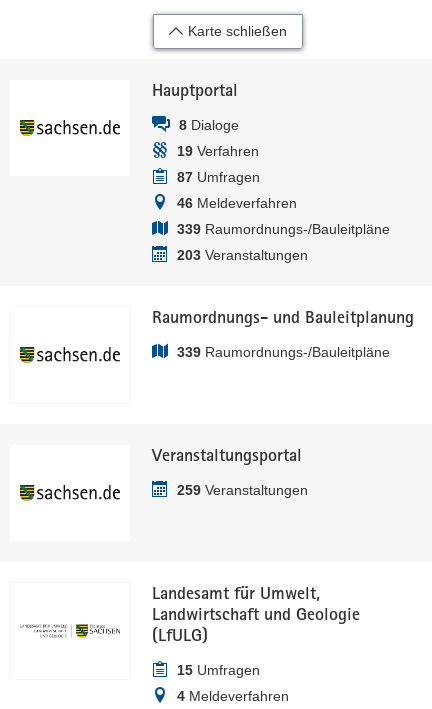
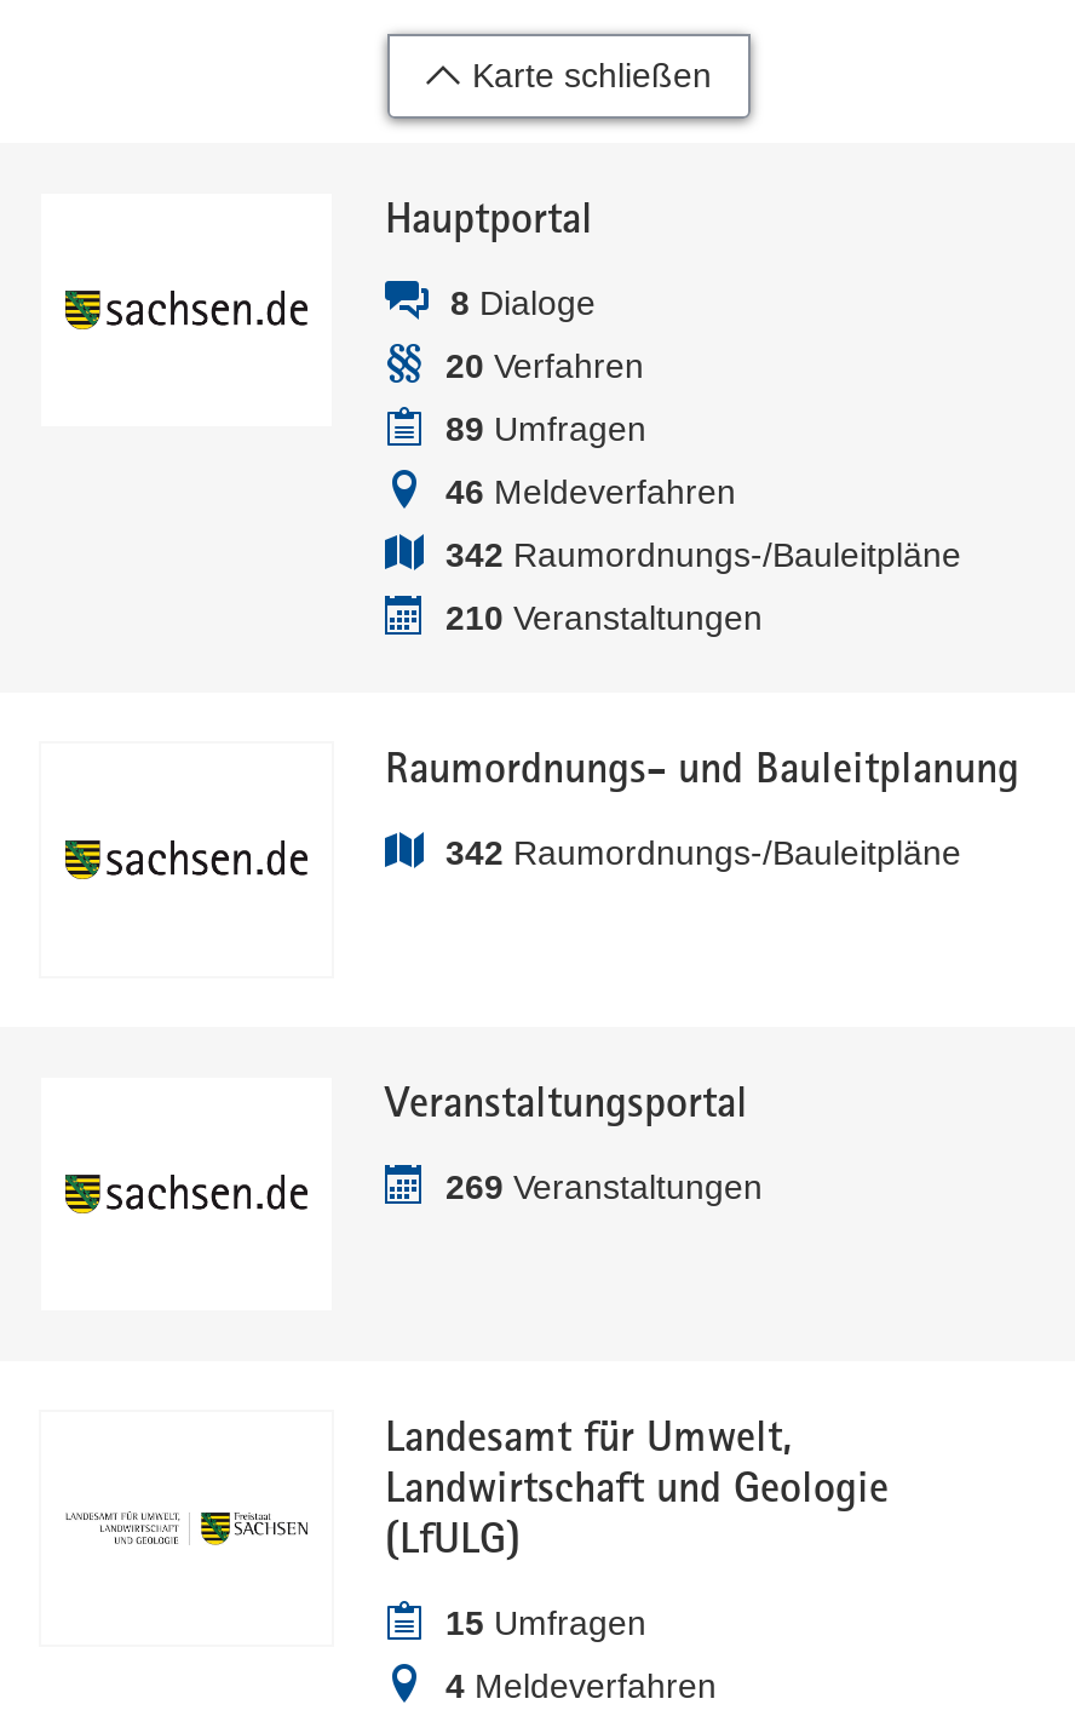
- 19 Verfahren
+ 20 Verfahren

- 87 Umfragen
+ 89 Umfragen

- 339 Raumordnungs-/Bauleitpläne
+ 342 Raumordnungs-/Bauleitpläne

- 203 Veranstaltungen
+ 210 Veranstaltungen

- 339 Raumordnungs-/Bauleitpläne
+ 342 Raumordnungs-/Bauleitpläne

- 259 Veranstaltungen
+ 269 Veranstaltungen
